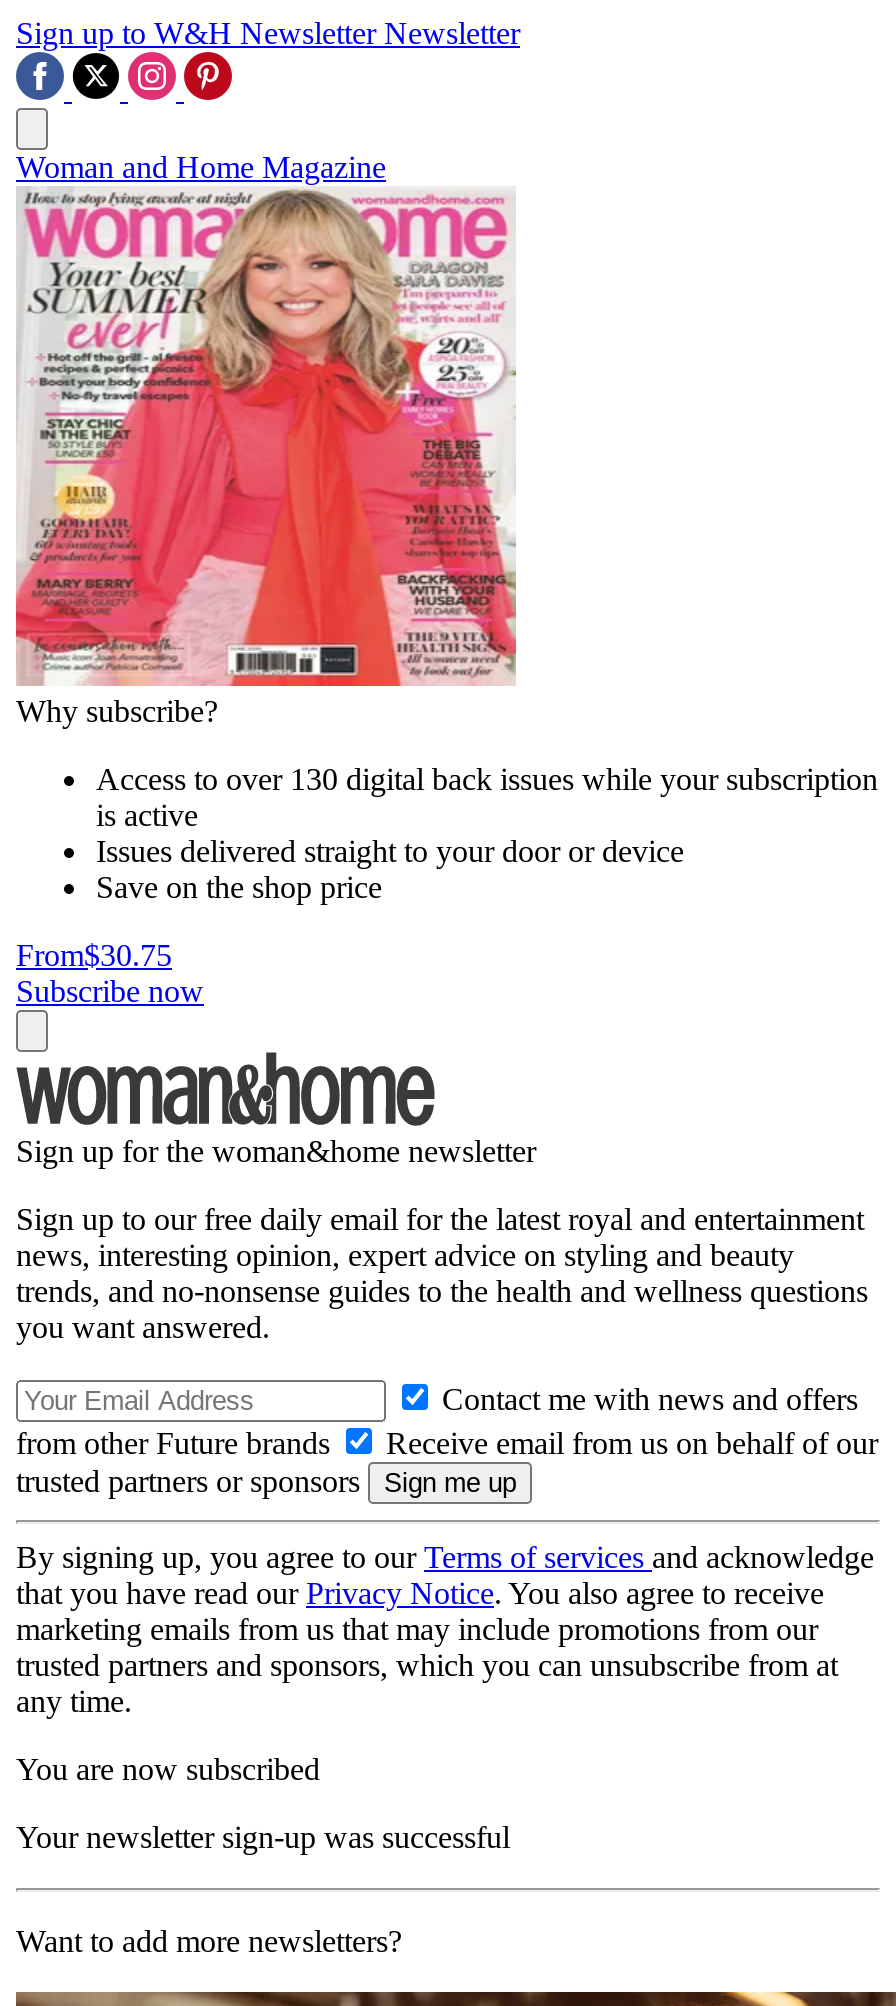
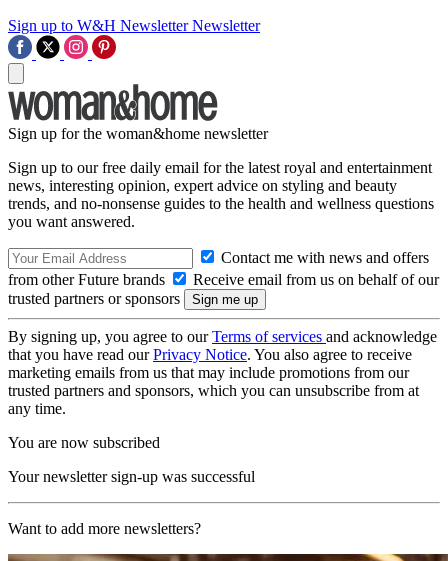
- Woman and Home Magazine

- [image]
- Why subscribe?
- Access to over 130 digital back issues while your subscription
- is active
- Issues delivered straight to your door or device
- Save on the shop price
- From$30.75
- Subscribe now
